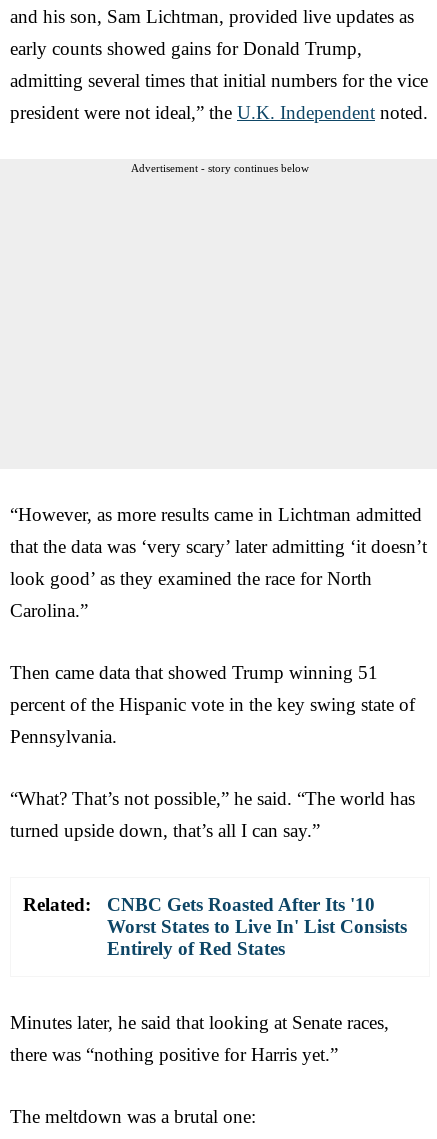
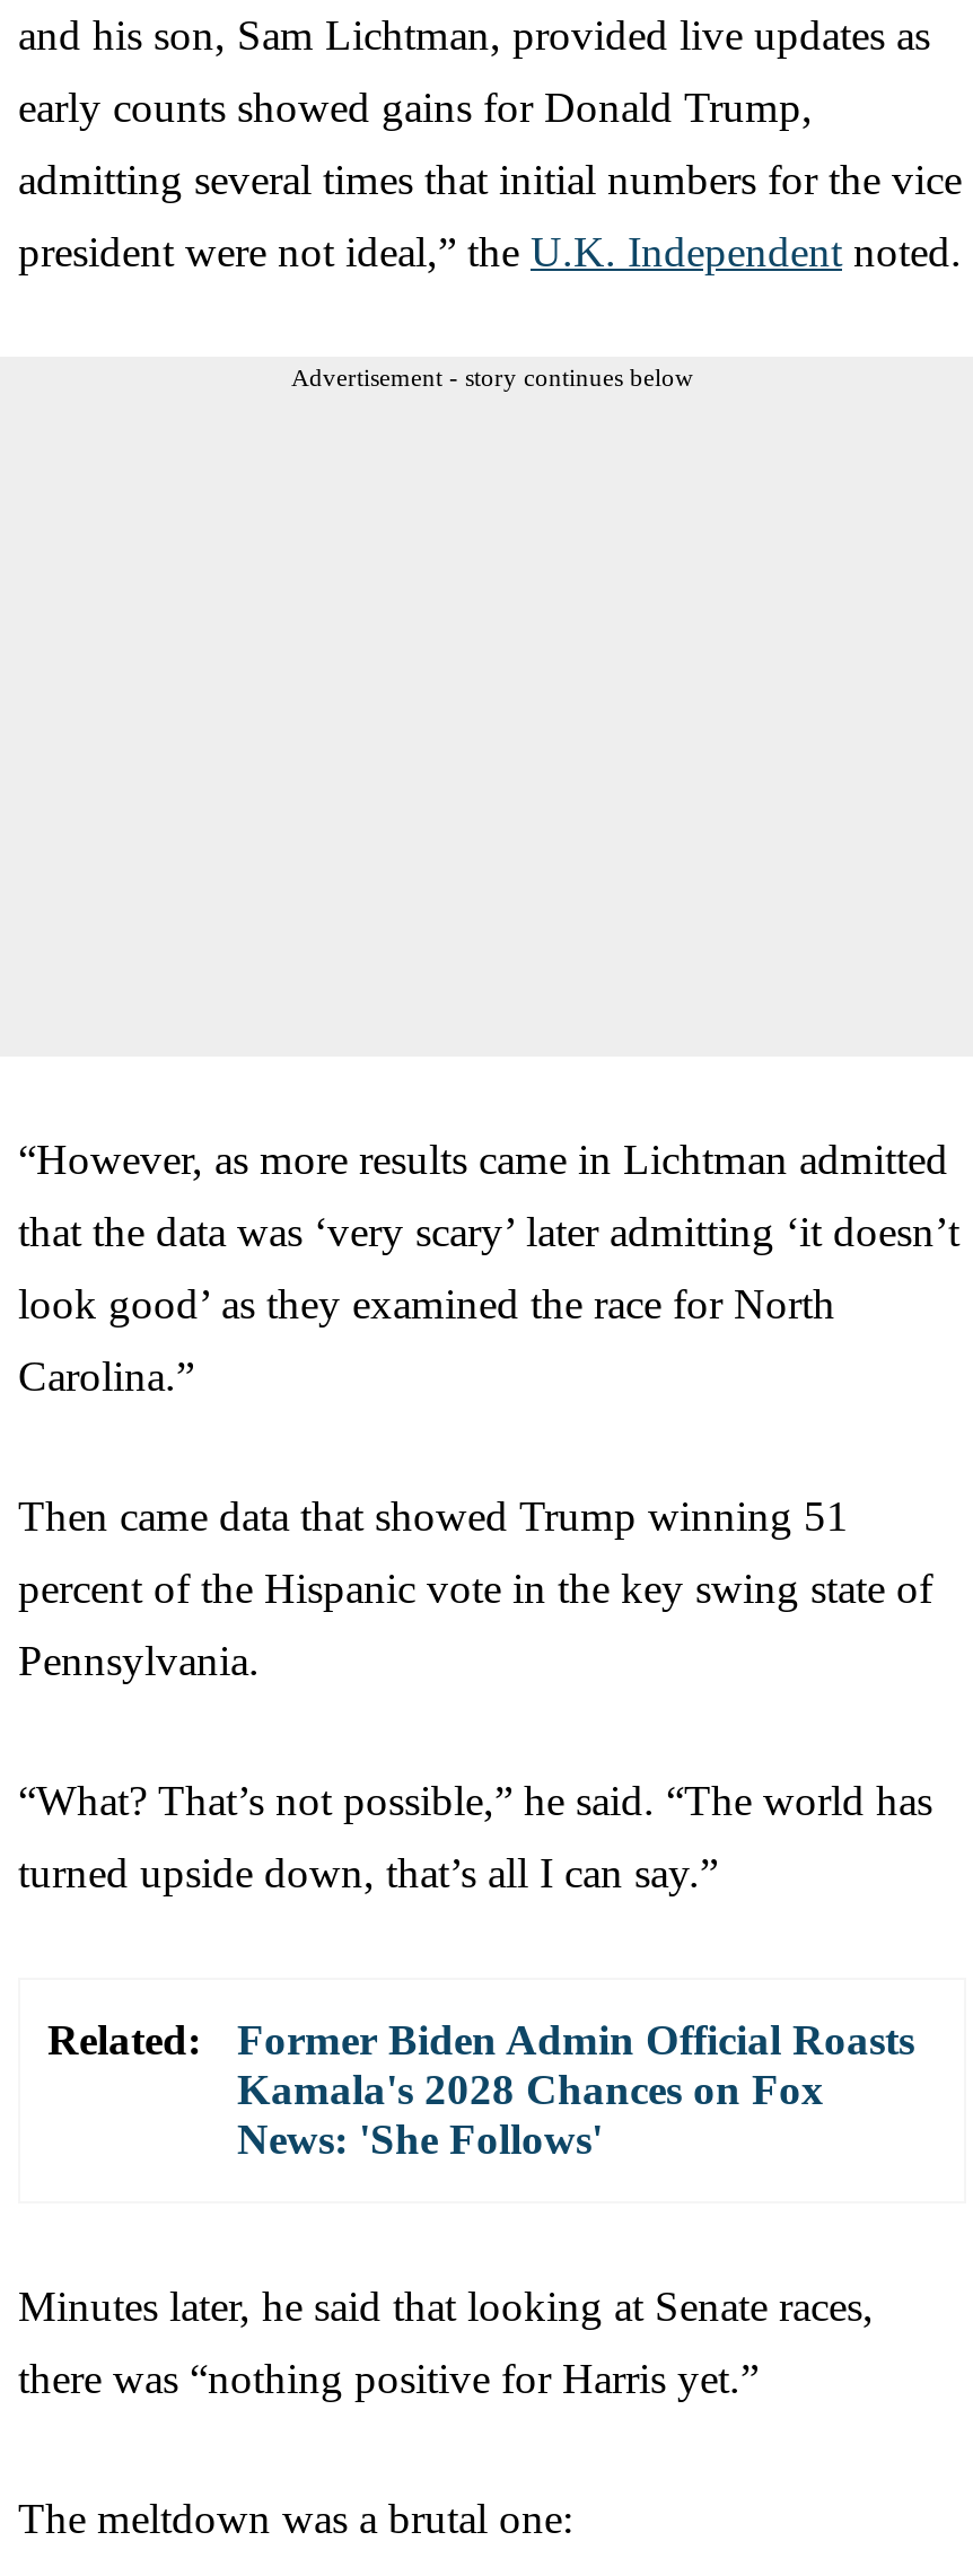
- CNBC Gets Roasted After Its '10
- Worst States to Live In' List Consists
- Entirely of Red States
+ Former Biden Admin Official Roasts
+ Kamala's 2028 Chances on Fox
+ News: 'She Follows'
